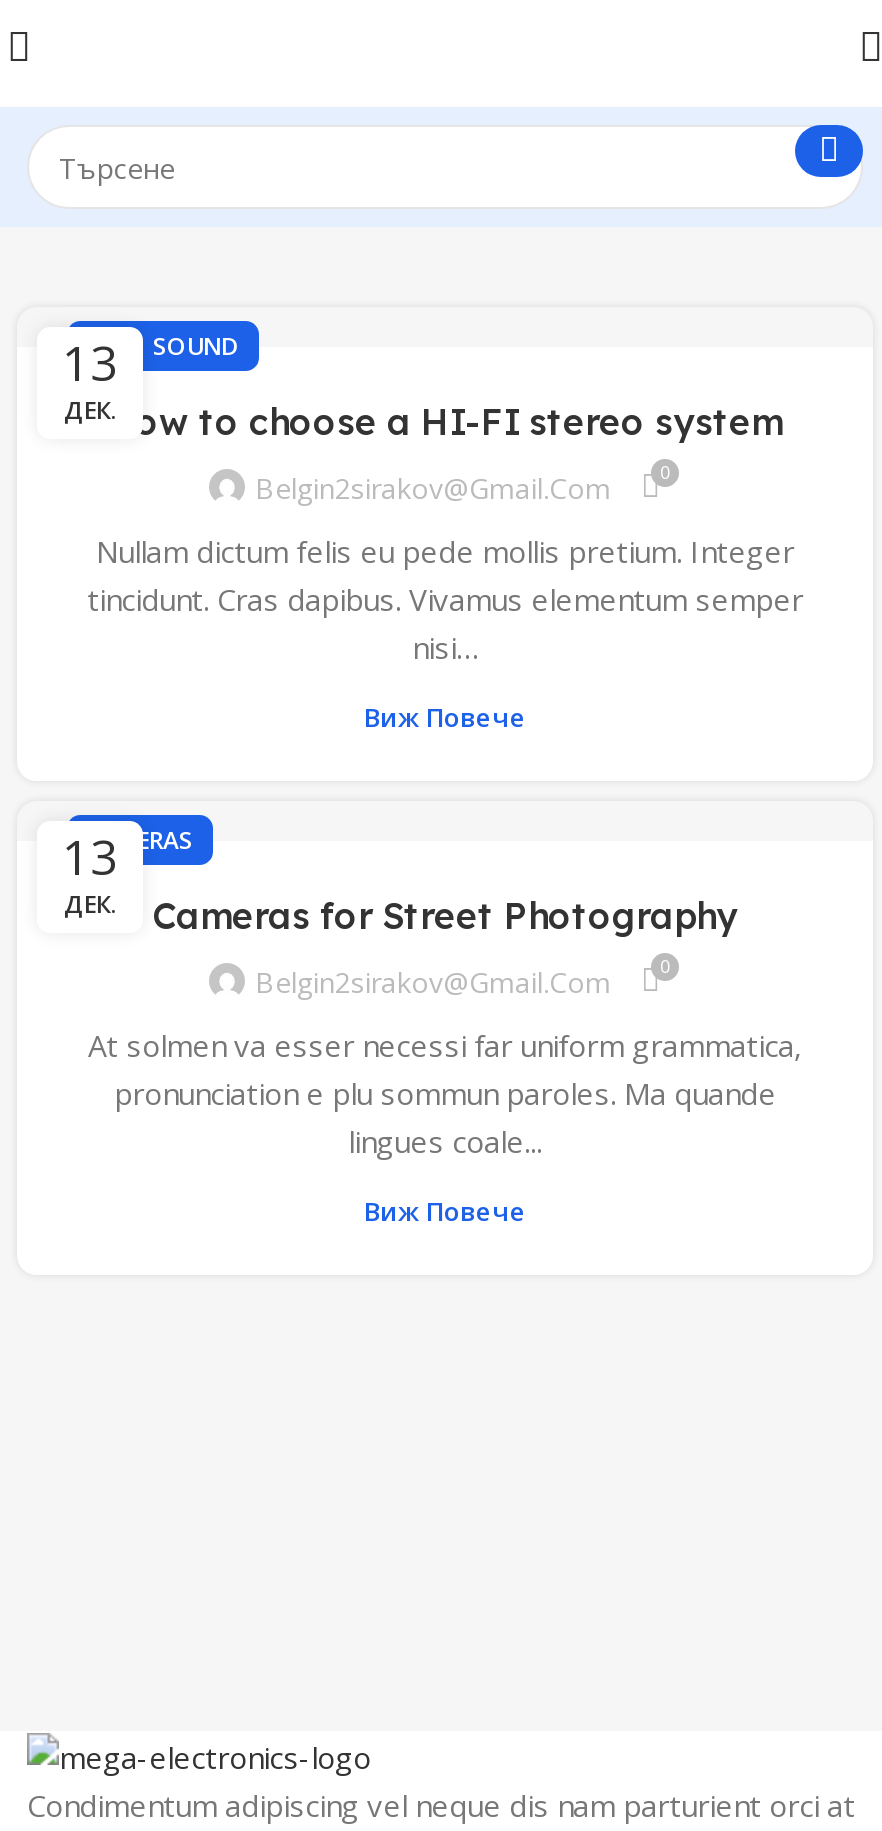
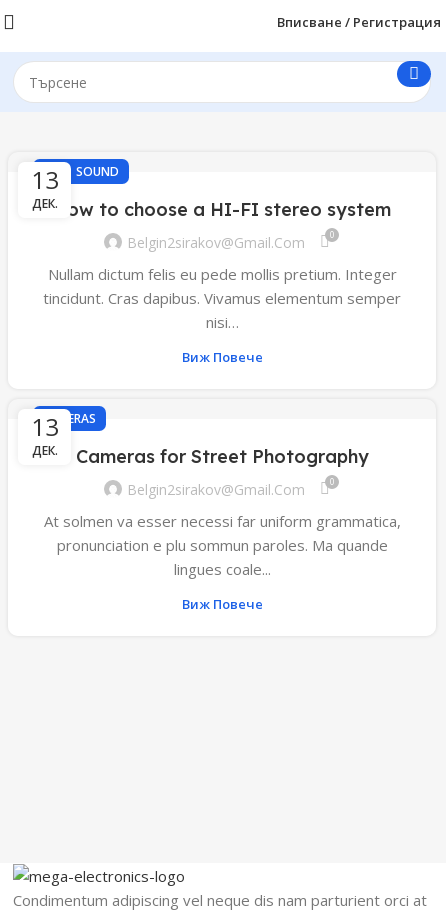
+ Вписване / Регистрация
